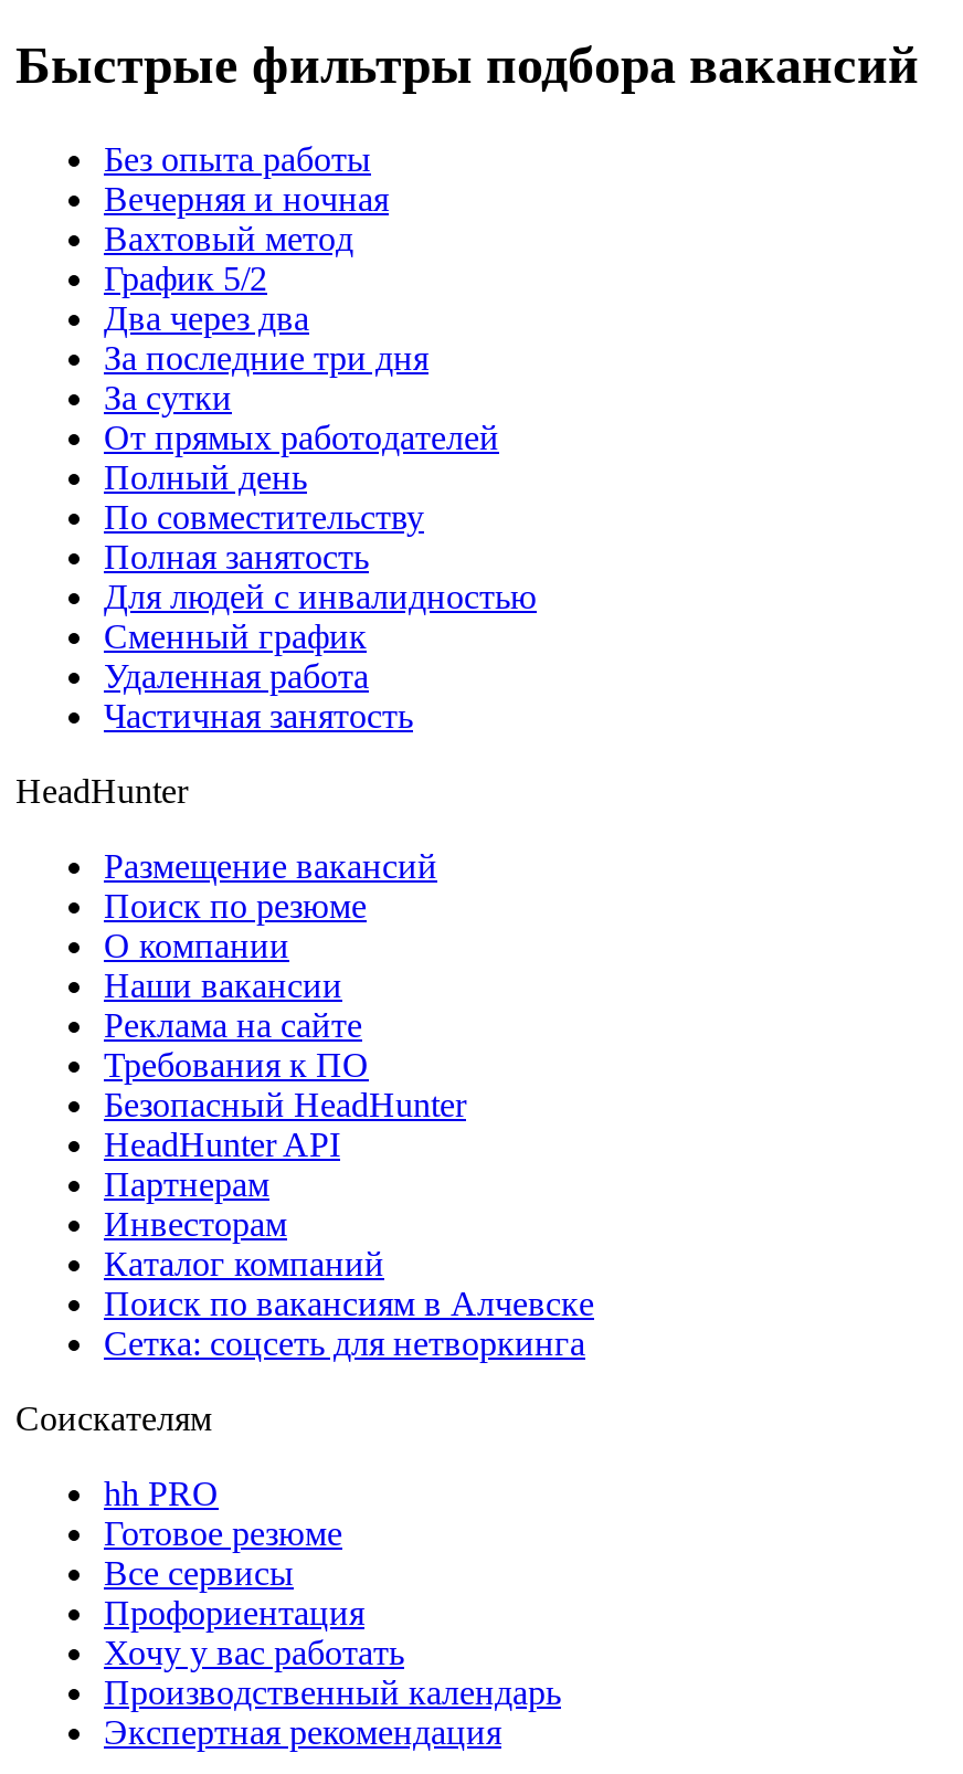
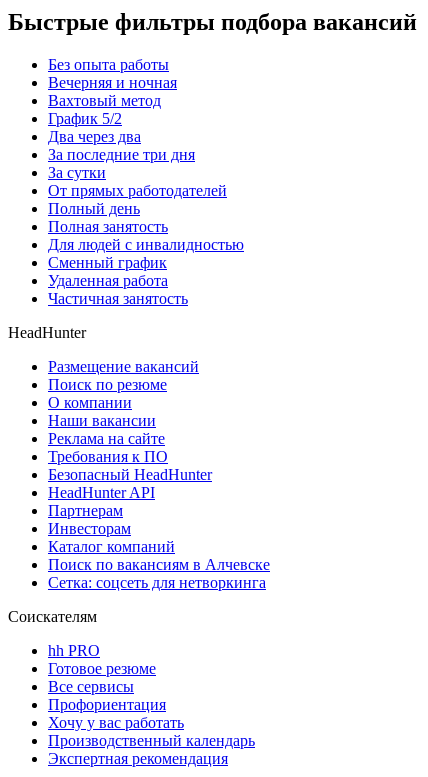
- По совместительству
